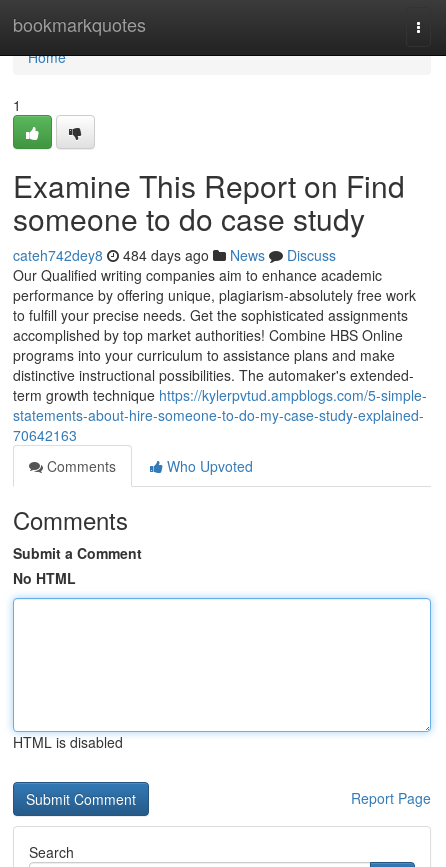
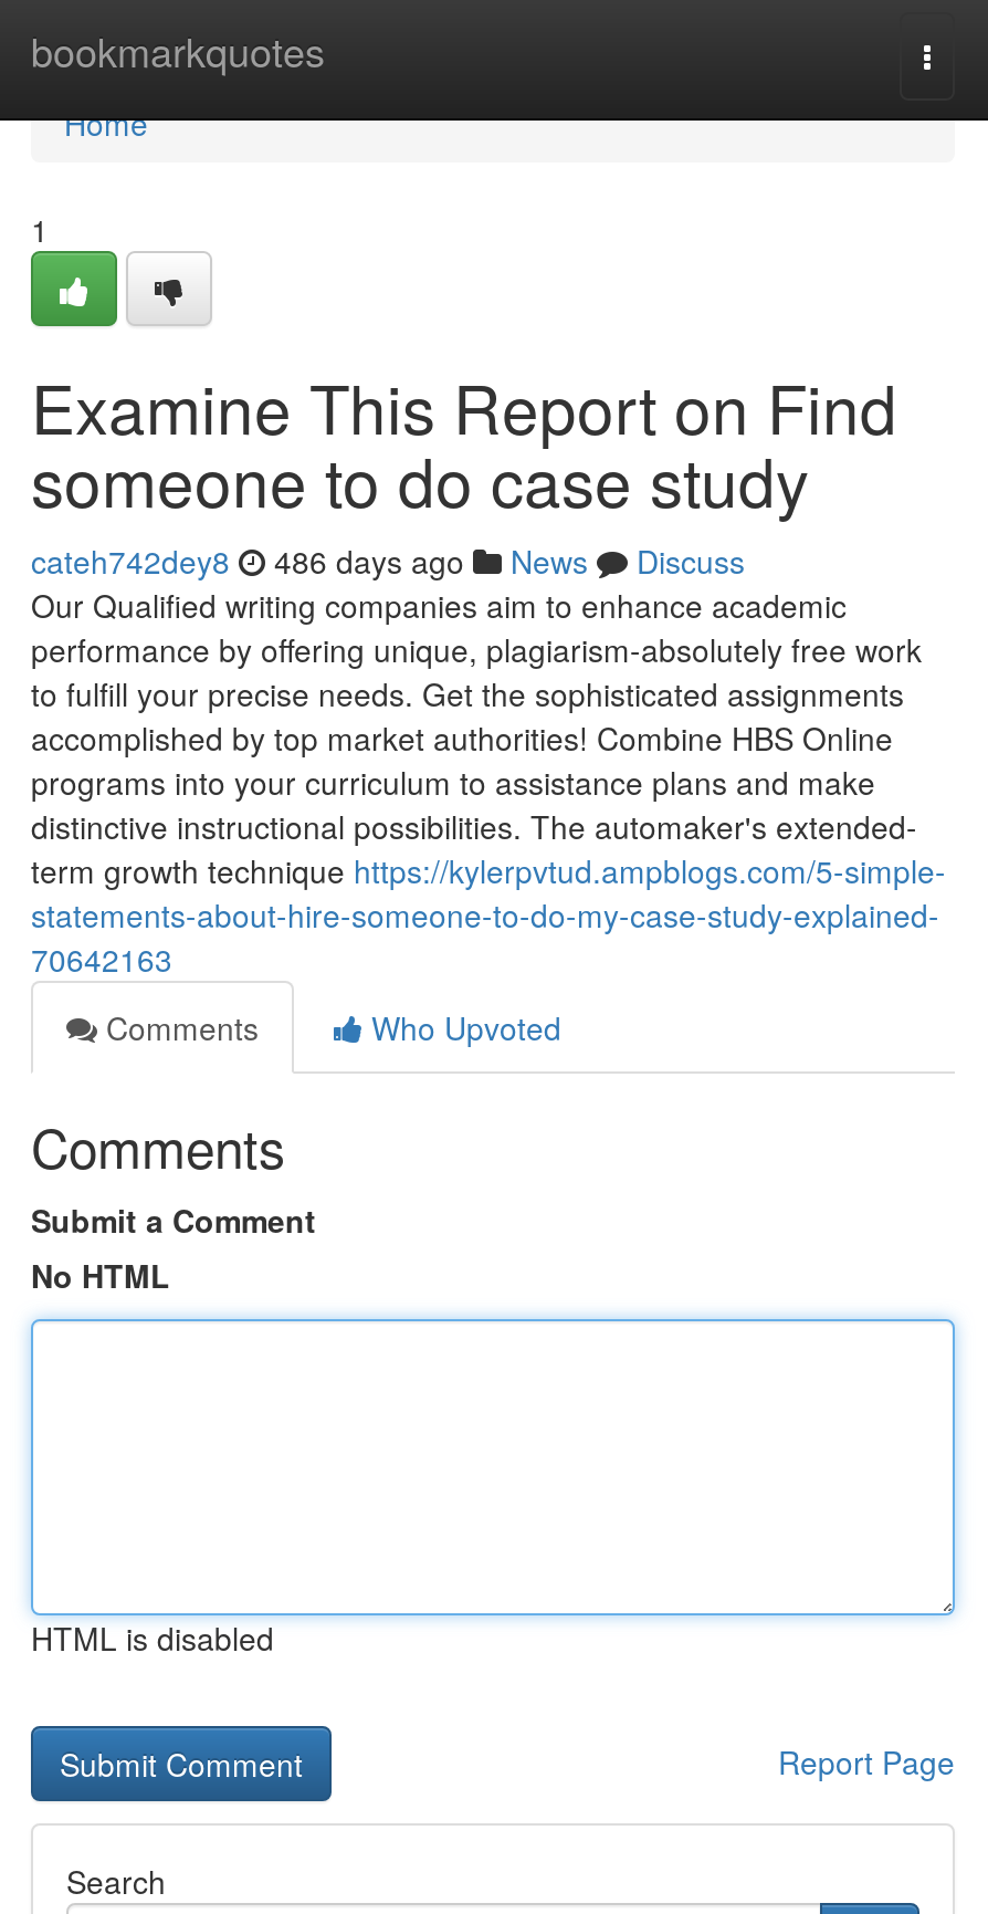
- cateh742dey8 484 days ago News Discuss
+ cateh742dey8 486 days ago News Discuss
